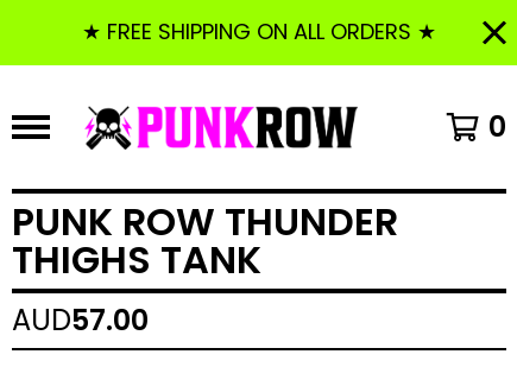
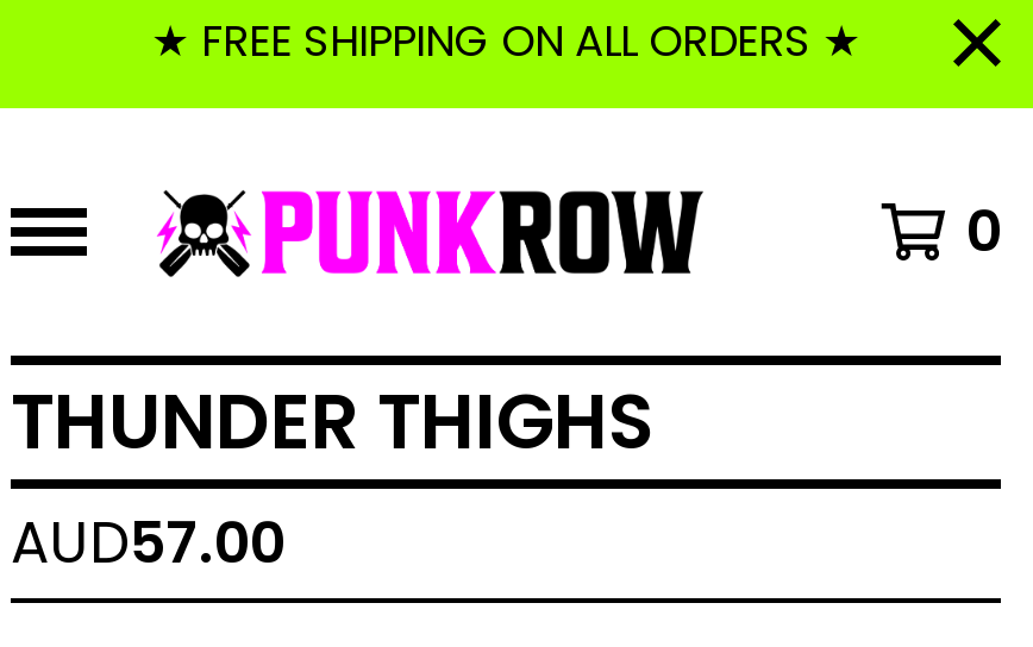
- PUNK ROW THUNDER
- THIGHS TANK
+ THUNDER THIGHS
